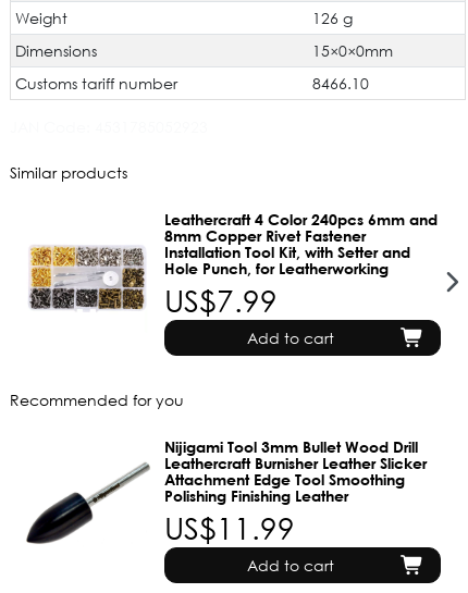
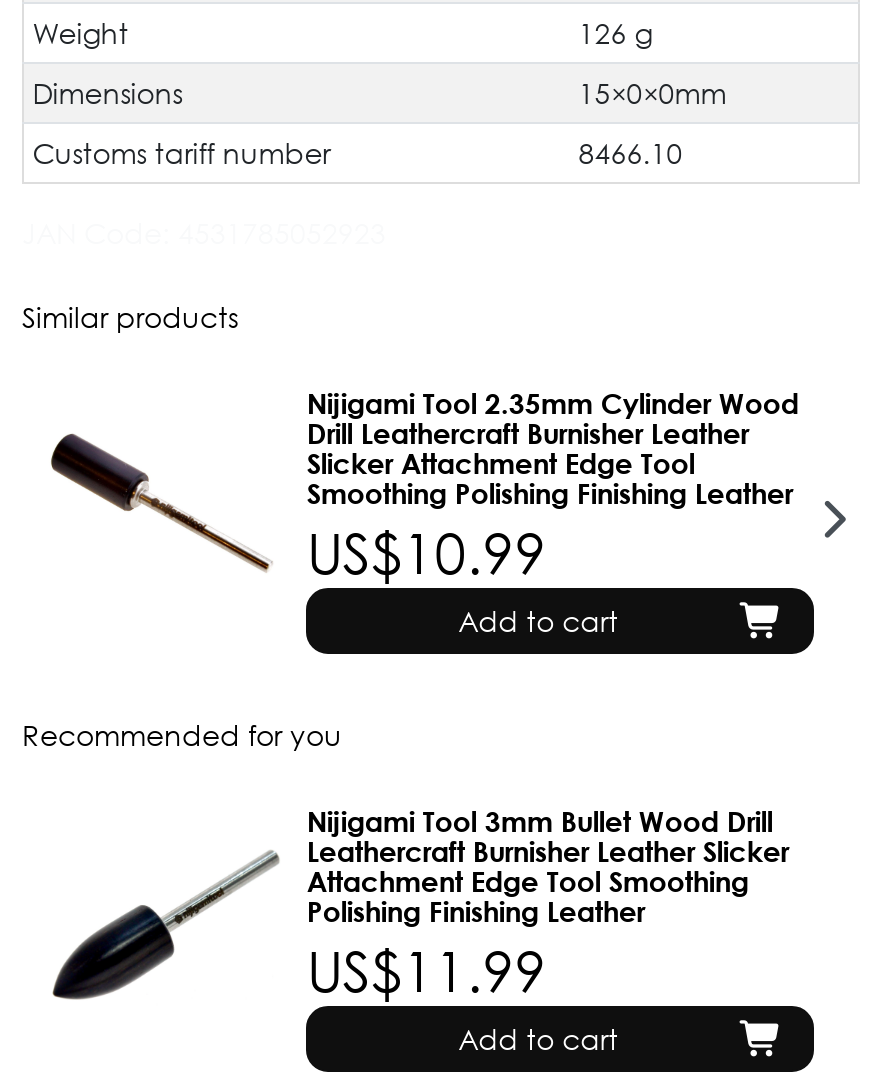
- [image]
- Leathercraft 4 Color 240pcs 6mm and
- 8mm Copper Rivet Fastener
- Installation Tool Kit, with Setter and
- Hole Punch, for Leatherworking
- US$7.99
+ [image]
+ Nijigami Tool 2.35mm Cylinder Wood
+ Drill Leathercraft Burnisher Leather
+ Slicker Attachment Edge Tool
+ Smoothing Polishing Finishing Leather
+ US$10.99
